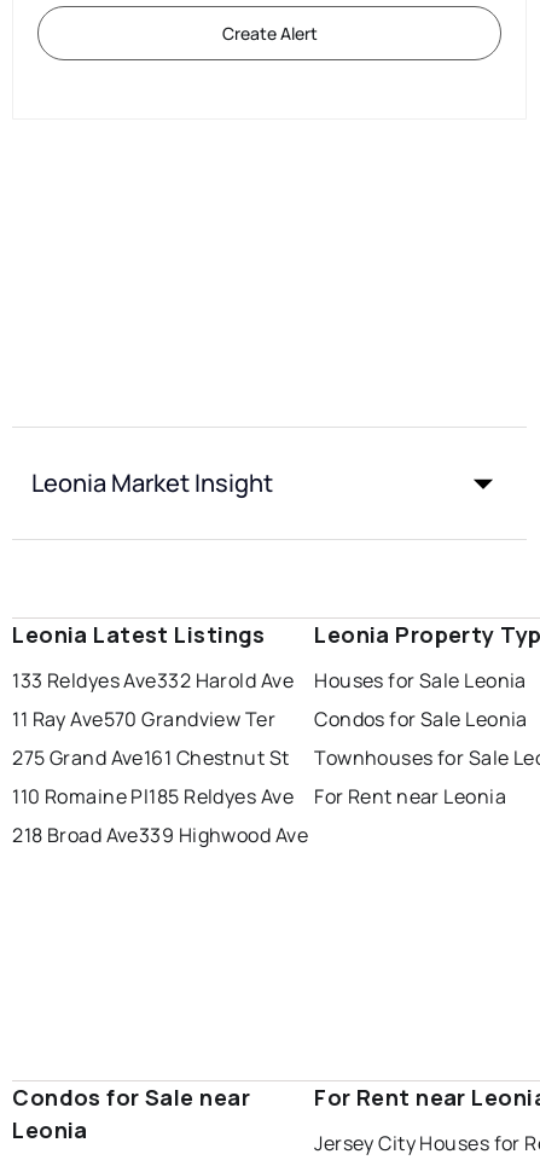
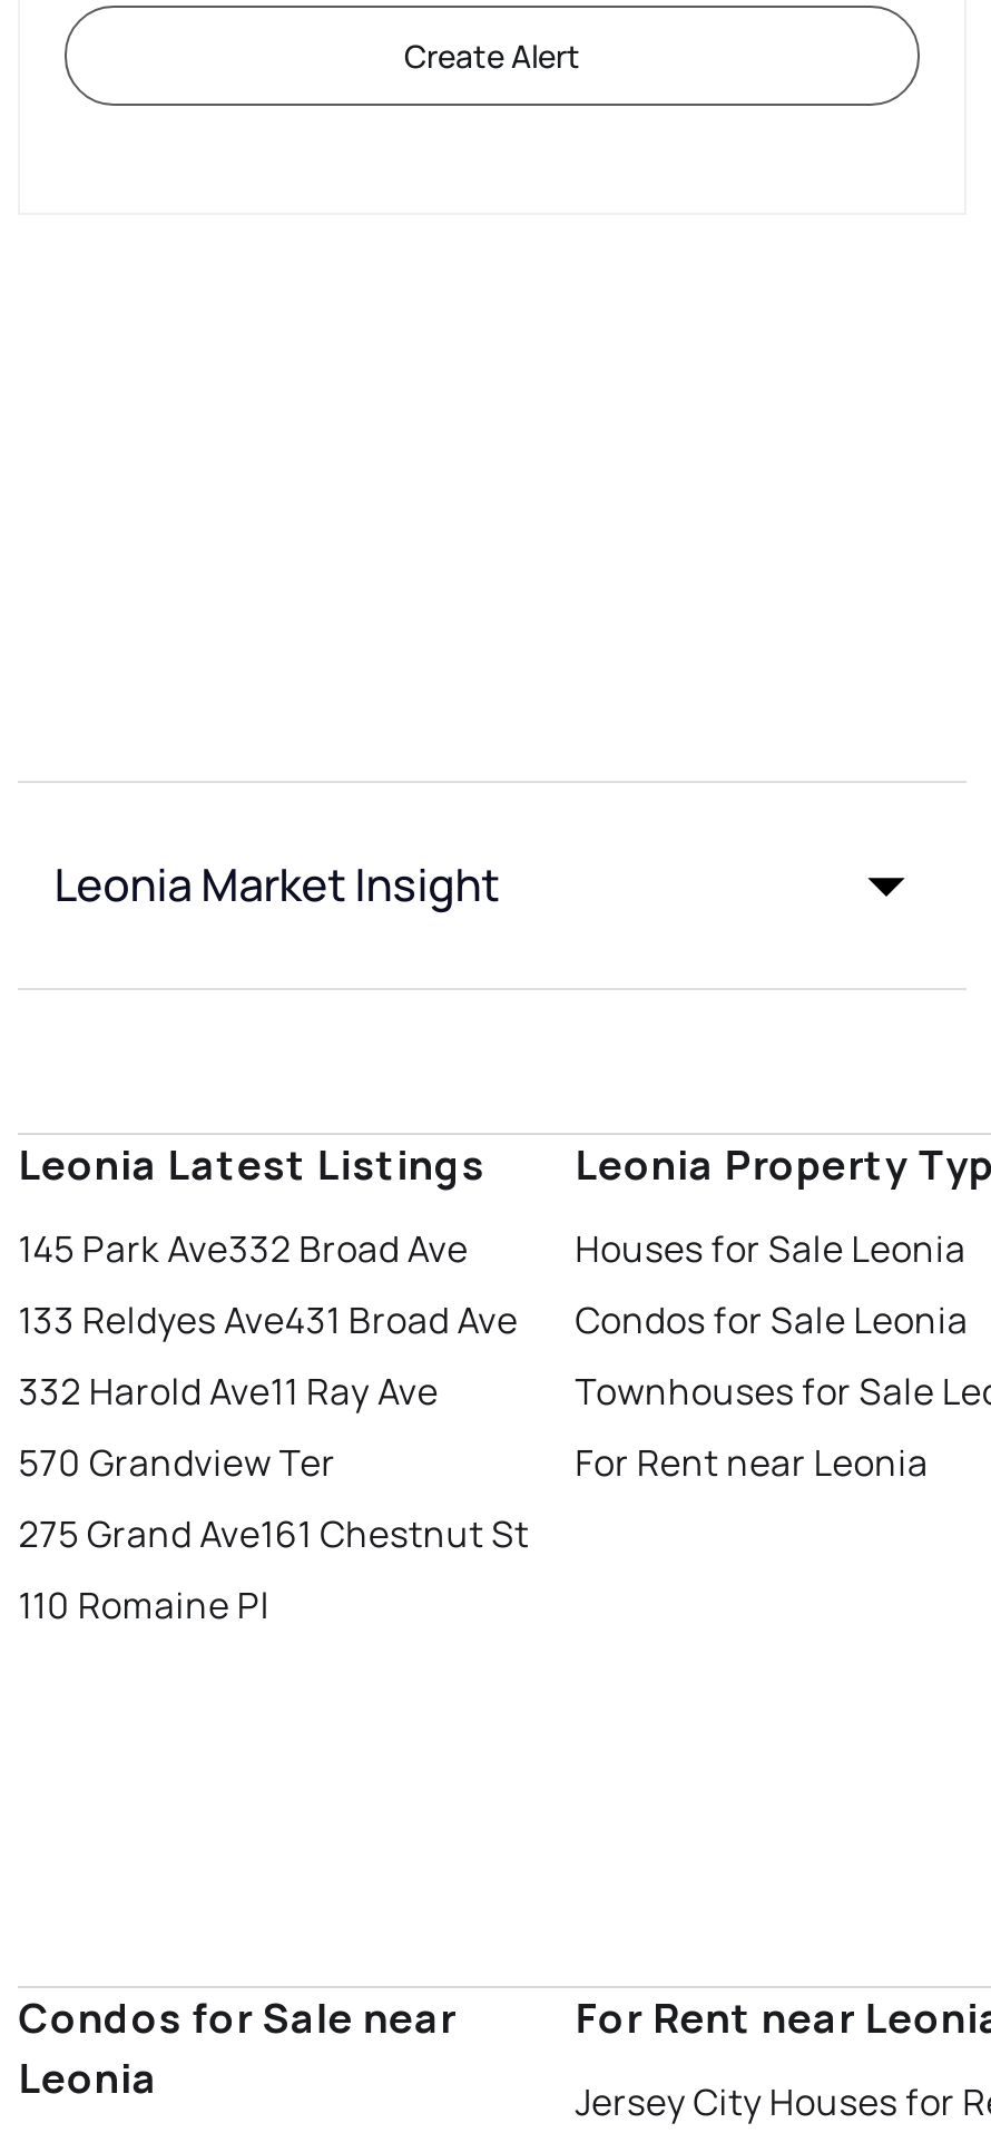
- 133 Reldyes Ave332 Harold Ave
- 11 Ray Ave570 Grandview Ter
+ 145 Park Ave332 Broad Ave
+ 133 Reldyes Ave431 Broad Ave
+ 332 Harold Ave11 Ray Ave
+ 570 Grandview Ter

moved down: 275 Grand Ave161 Chestnut St

- 110 Romaine Pl 185 Reldyes Ave
- 218 Broad Ave339 Highwood Ave
+ 110 Romaine Pl
